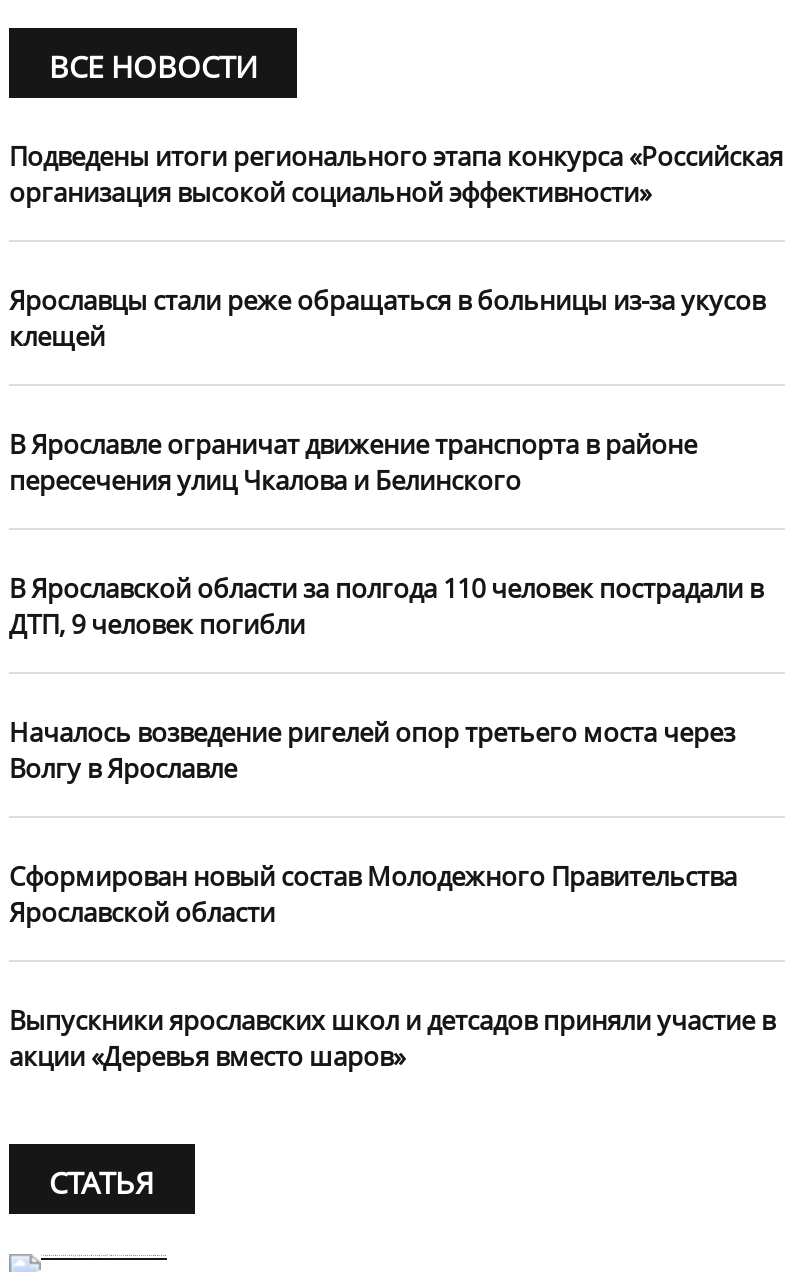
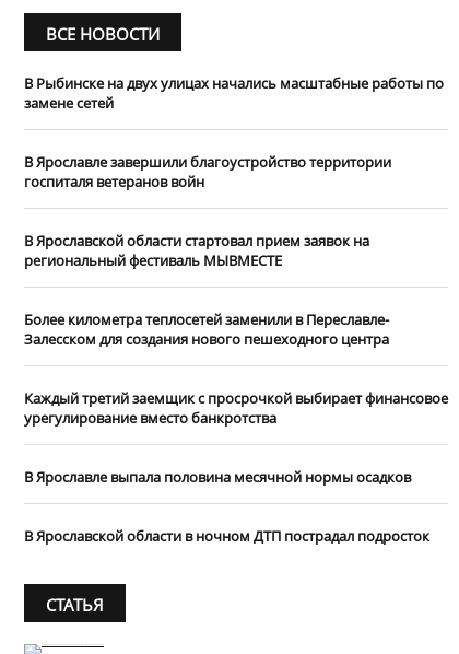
- Подведены итоги регионального этапа конкурса «Российская
- организация высокой социальной эффективности»
+ В Рыбинске на двух улицах начались масштабные работы по
+ замене сетей

- Ярославцы стали реже обращаться в больницы из-за укусов
- клещей
+ В Ярославле завершили благоустройство территории
+ госпиталя ветеранов войн

- В Ярославле ограничат движение транспорта в районе
- пересечения улиц Чкалова и Белинского
+ В Ярославской области стартовал прием заявок на
+ региональный фестиваль МЫВМЕСТЕ

- В Ярославской области за полгода 110 человек пострадали в
- ДТП, 9 человек погибли
+ Более километра теплосетей заменили в Переславле-
+ Залесском для создания нового пешеходного центра

- Началось возведение ригелей опор третьего моста через
- Волгу в Ярославле
+ Каждый третий заемщик с просрочкой выбирает финансовое
+ урегулирование вместо банкротства

- Сформирован новый состав Молодежного Правительства
- Ярославской области
+ В Ярославле выпала половина месячной нормы осадков

- Выпускники ярославских школ и детсадов приняли участие в
- акции «Деревья вместо шаров»
+ В Ярославской области в ночном ДТП пострадал подросток
